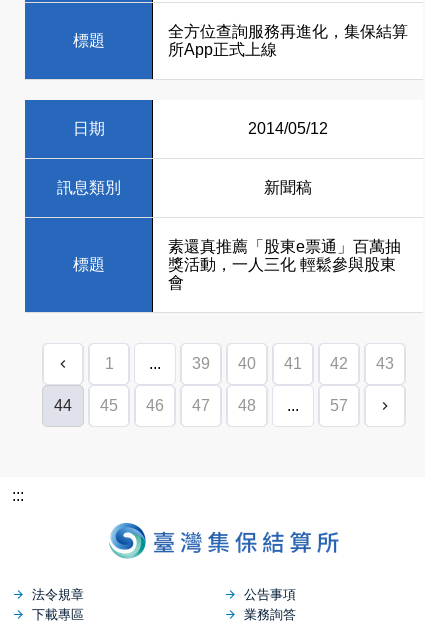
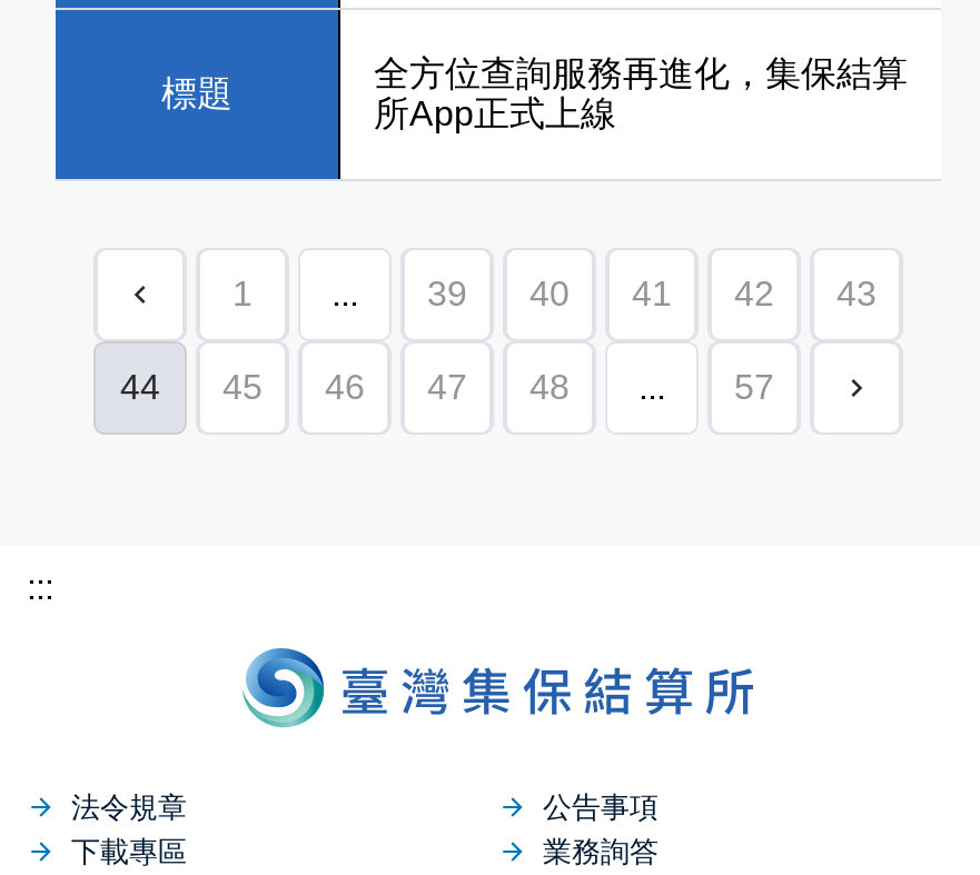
- 日期
- 2014/05/12
- 訊息類別
- 新聞稿

- 素還真推薦「股東e票通」百萬抽
- 獎活動，一人三化 輕鬆參與股東
- 會

- 標題
